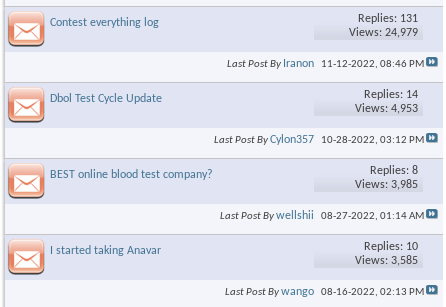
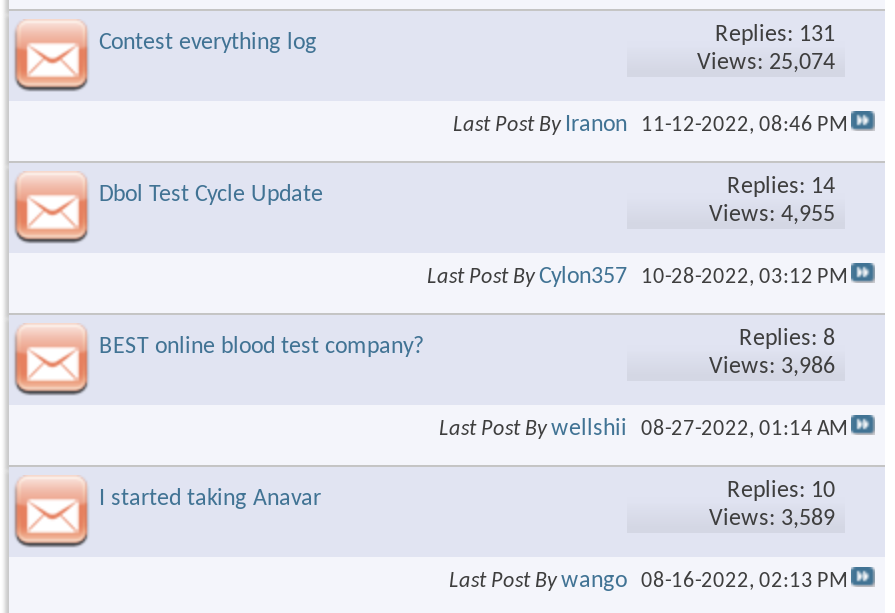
- Views: 24,979
+ Views: 25,074

- Views: 4,953
+ Views: 4,955

- Views: 3,985
+ Views: 3,986

- Views: 3,585
+ Views: 3,589
